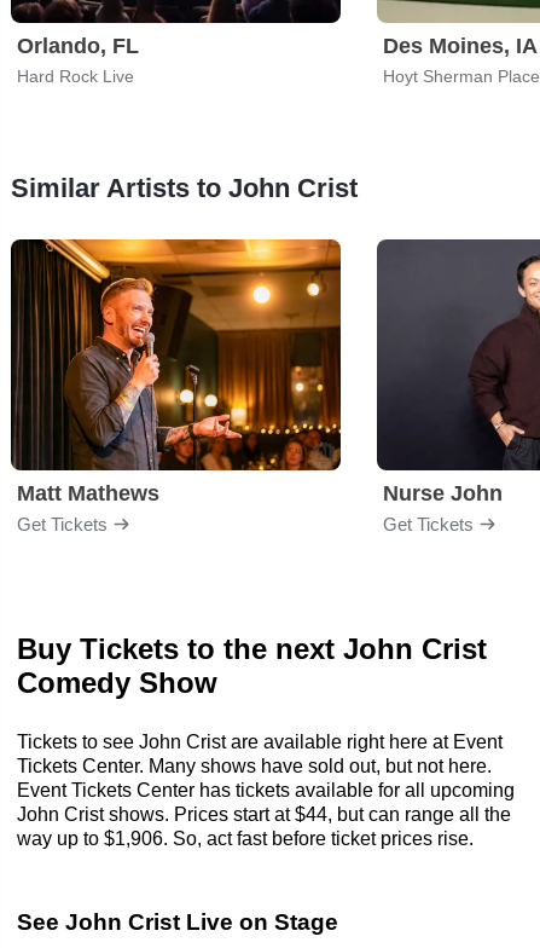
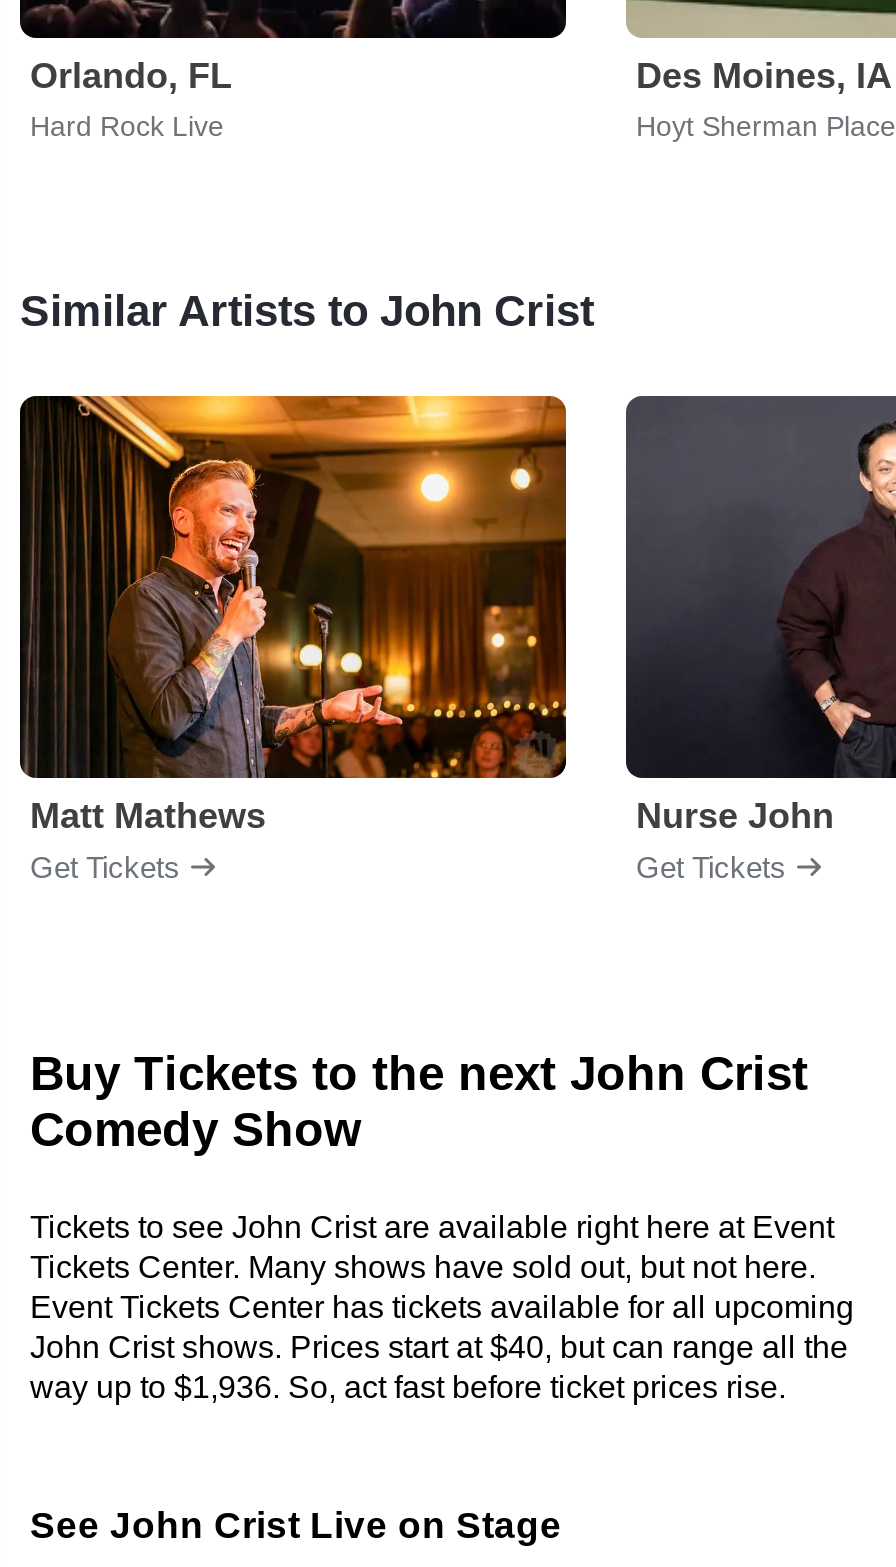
- John Crist shows. Prices start at $44, but can range all the
+ John Crist shows. Prices start at $40, but can range all the

- way up to $1,906. So, act fast before ticket prices rise.
+ way up to $1,936. So, act fast before ticket prices rise.
